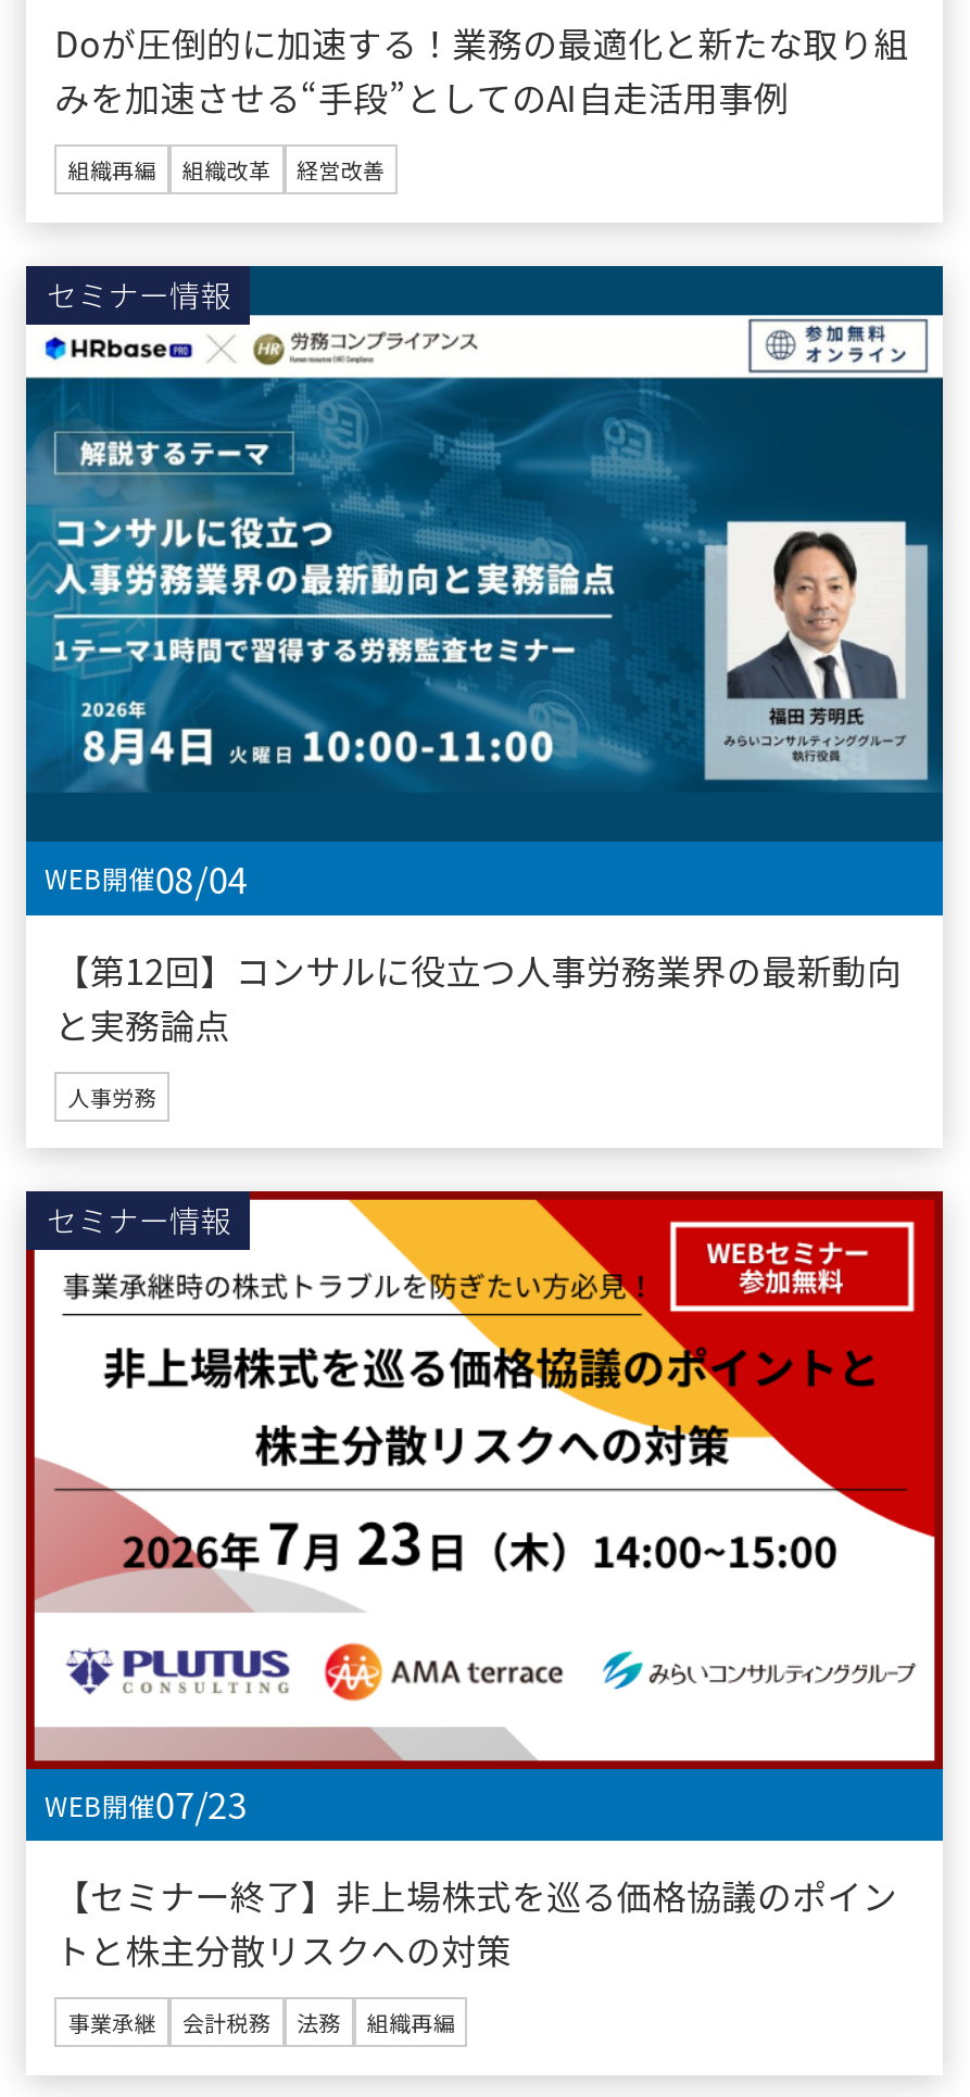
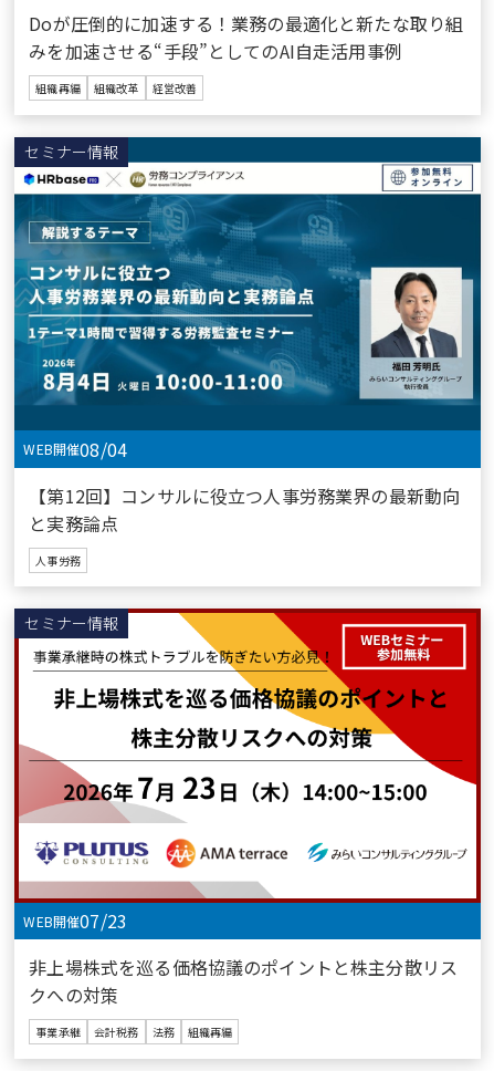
- 【セミナー終了】非上場株式を巡る価格協議のポイン
- トと株主分散リスクへの対策
+ 非上場株式を巡る価格協議のポイントと株主分散リス
+ クへの対策
